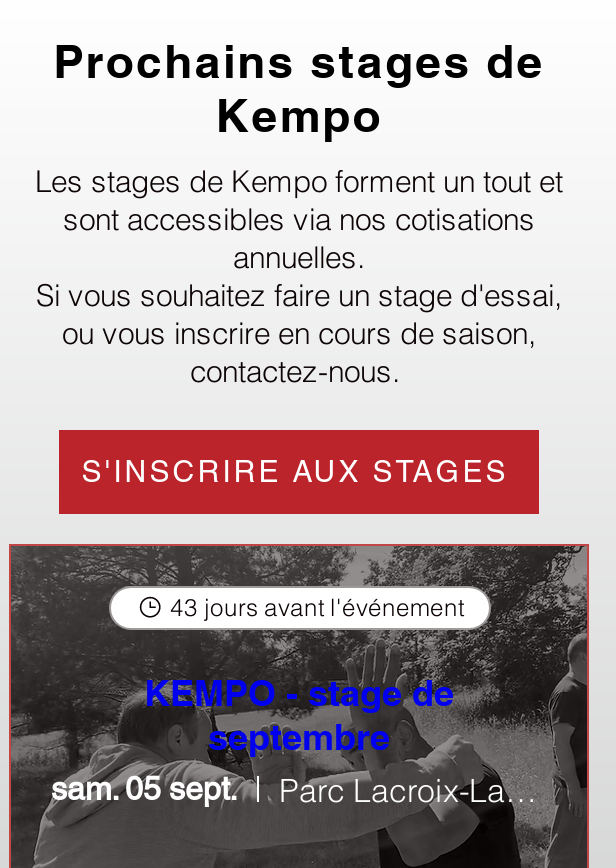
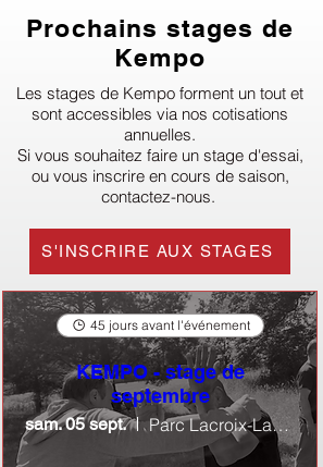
- 43 jours avant l'événement
+ 45 jours avant l'événement
